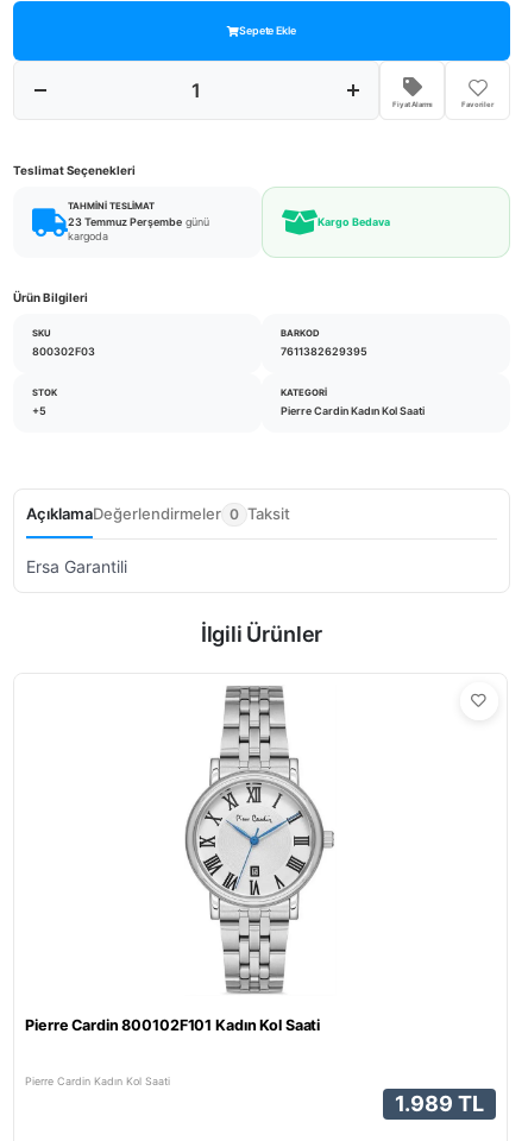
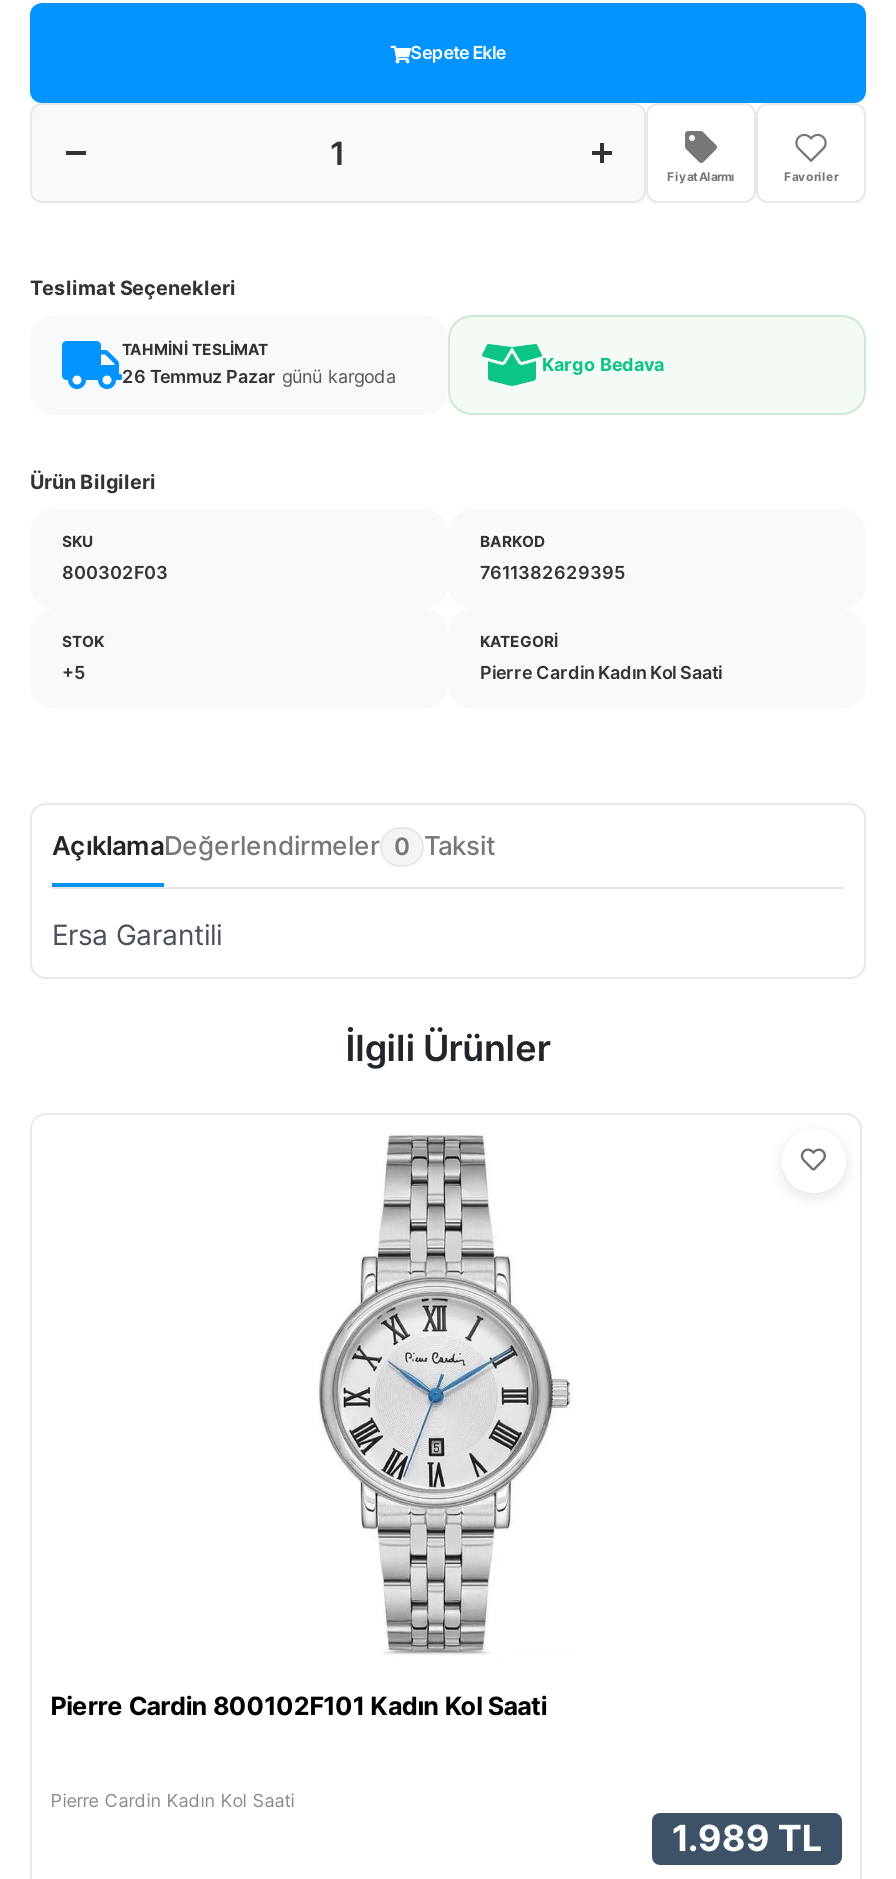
- 23 Temmuz Perşembe günü
- kargoda
+ 26 Temmuz Pazar günü kargoda
